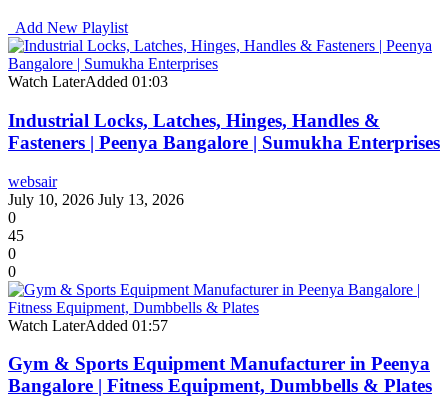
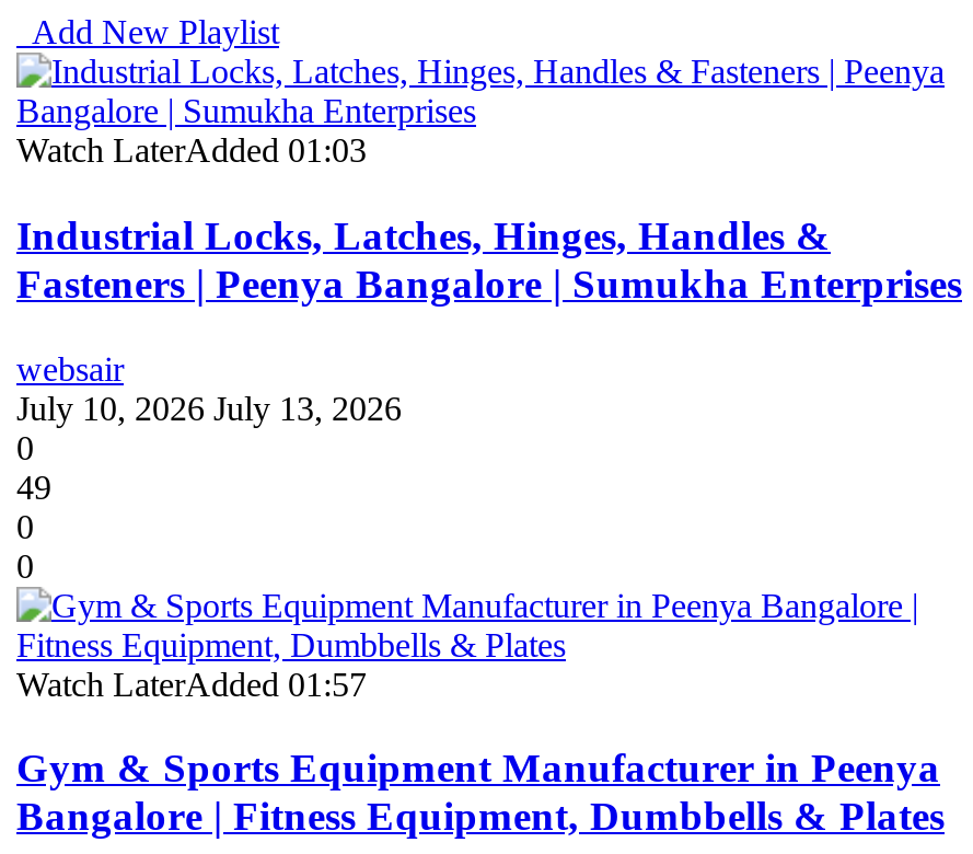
- 45
+ 49
